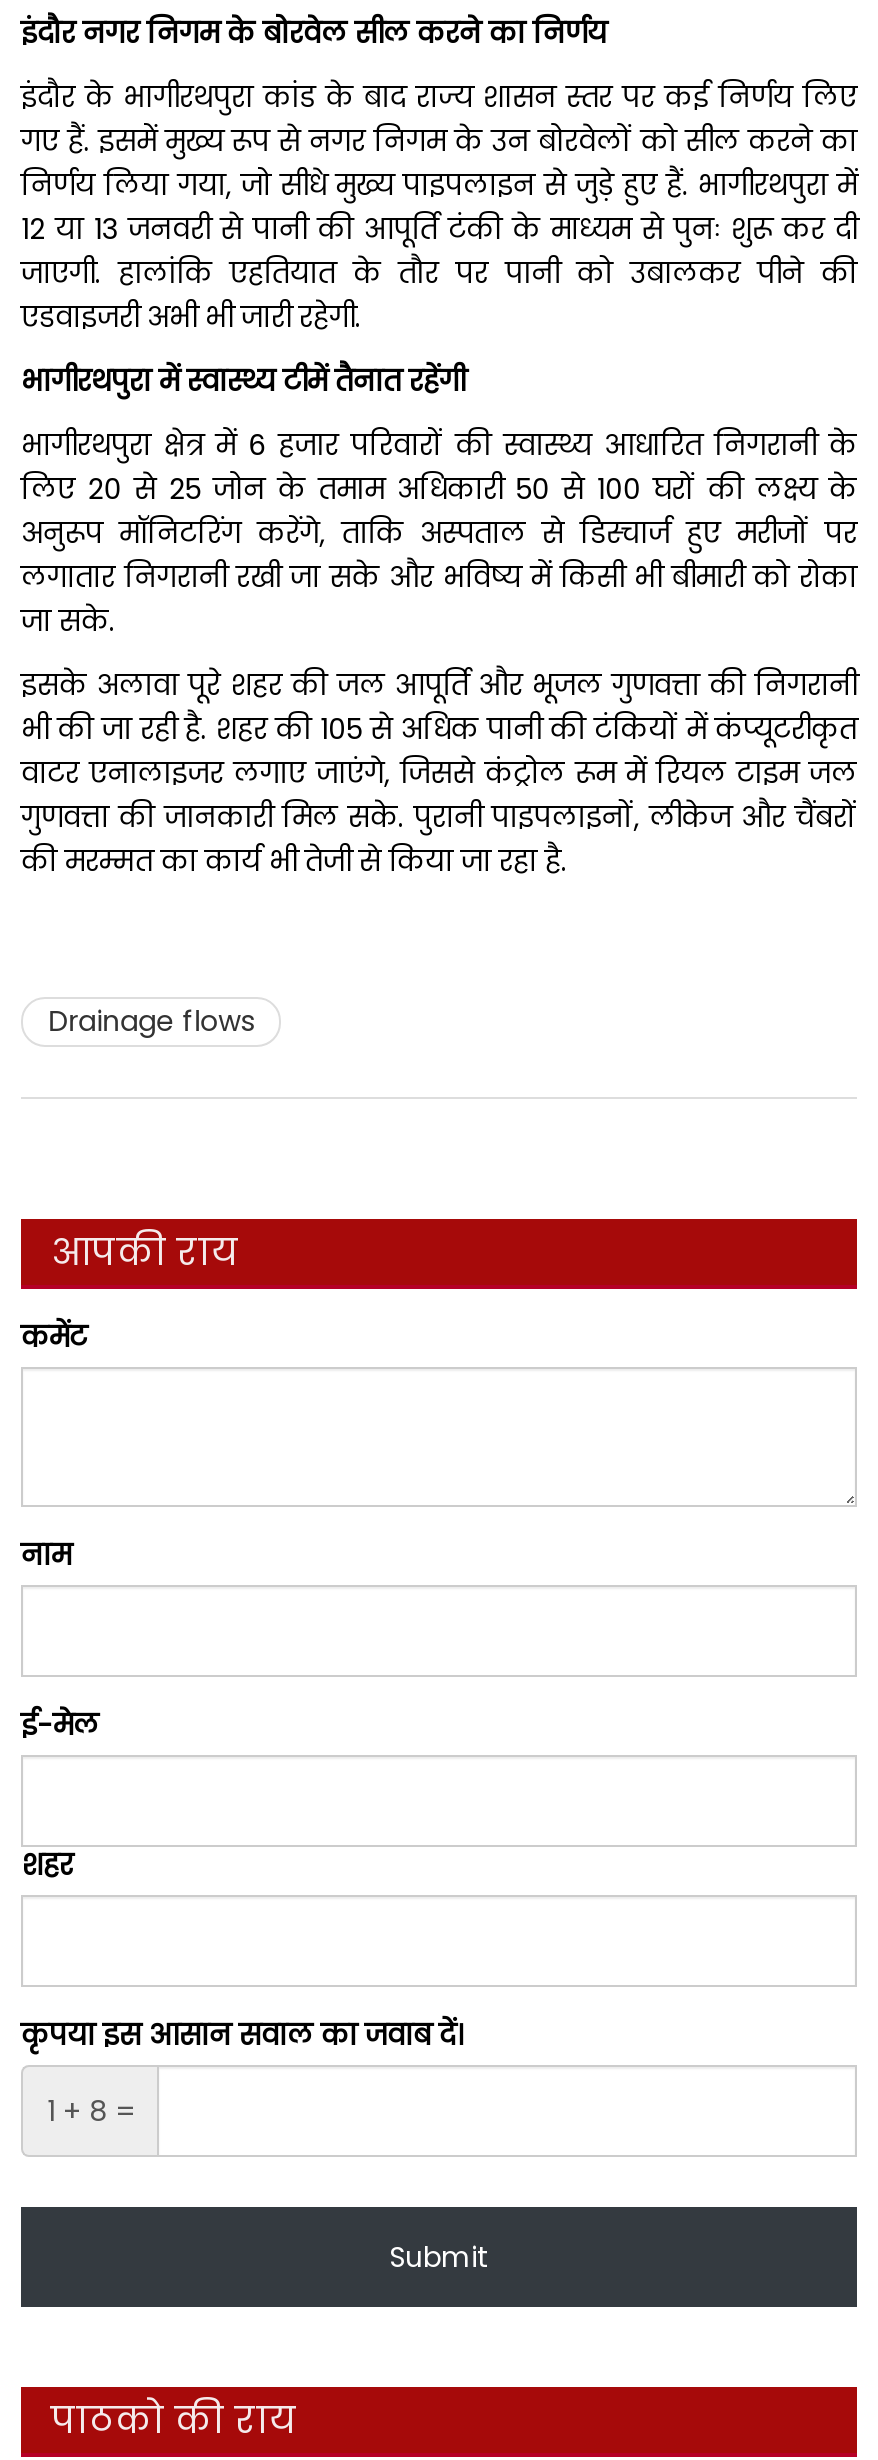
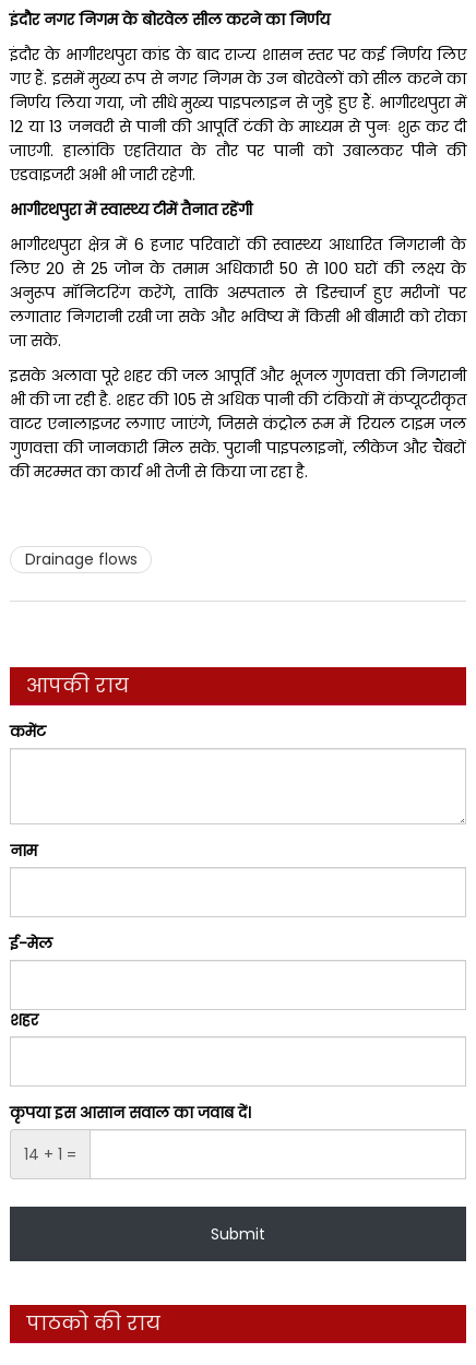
- 1 + 8 =
+ 14 + 1 =
